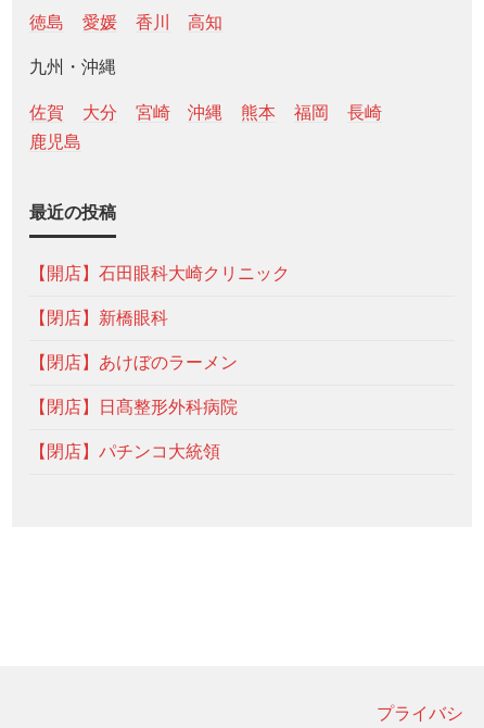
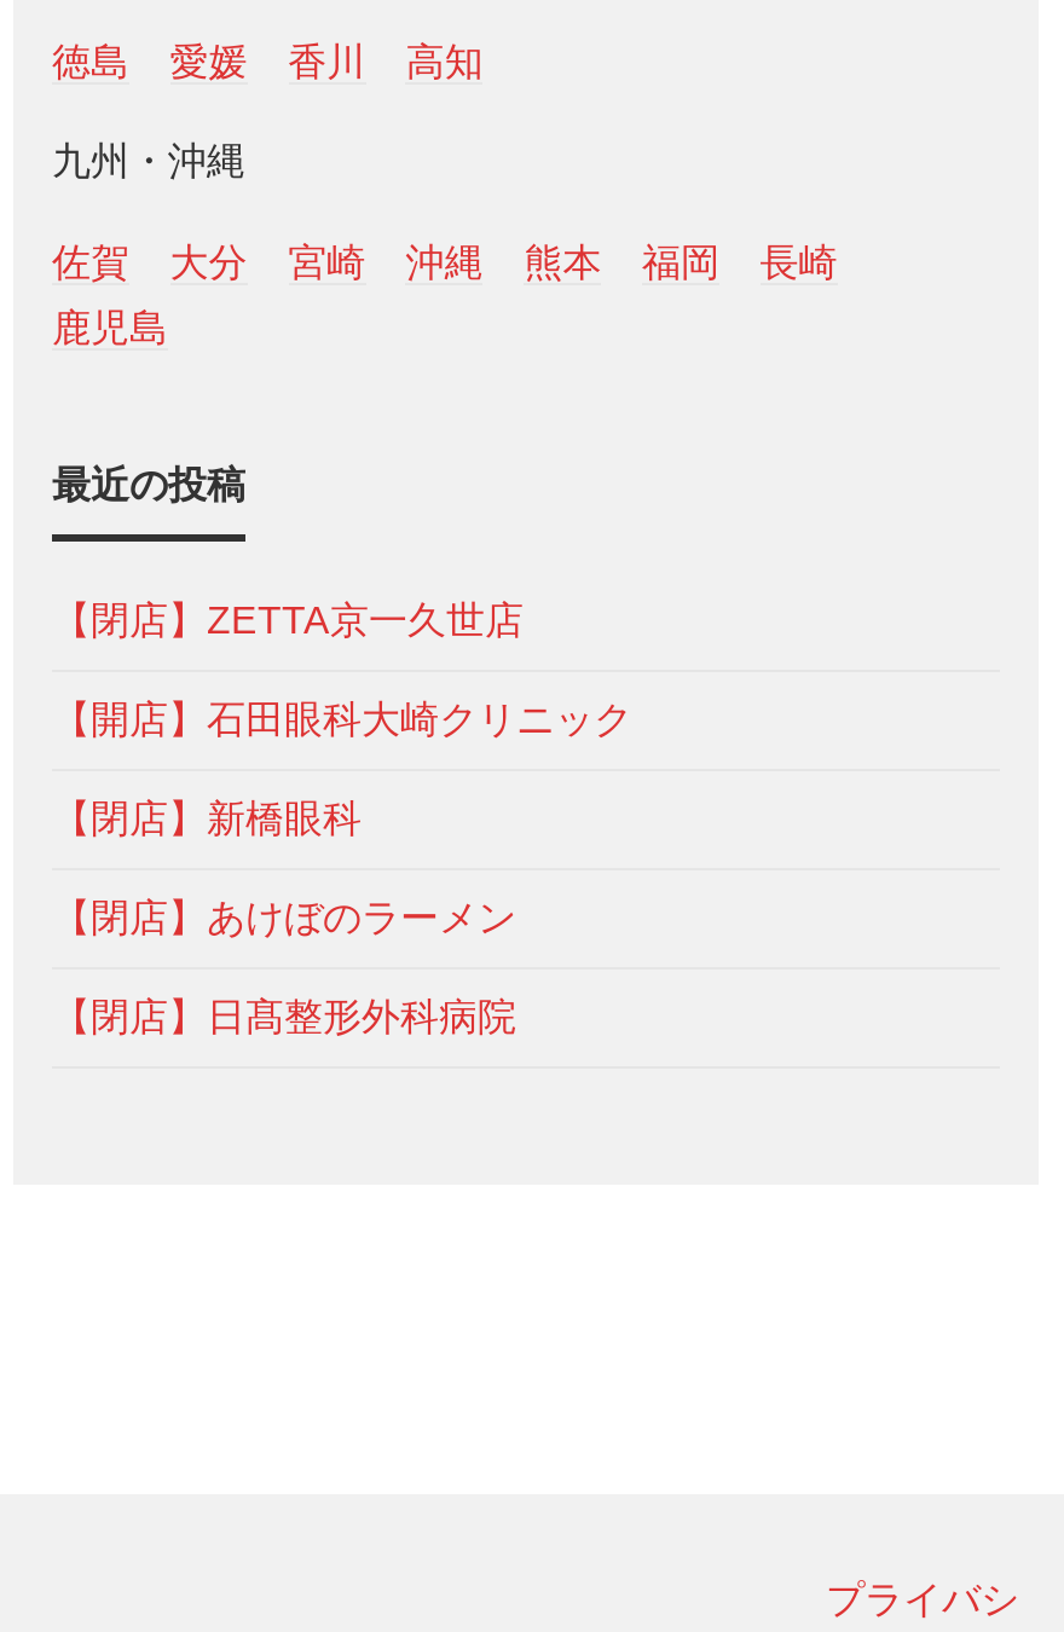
+ 【閉店】ZETTA京一久世店

moved down: 【開店】石田眼科大崎クリニック | 【閉店】新橋眼科 | 【閉店】あけぼのラーメン | 【閉店】日髙整形外科病院

- 【閉店】パチンコ大統領
